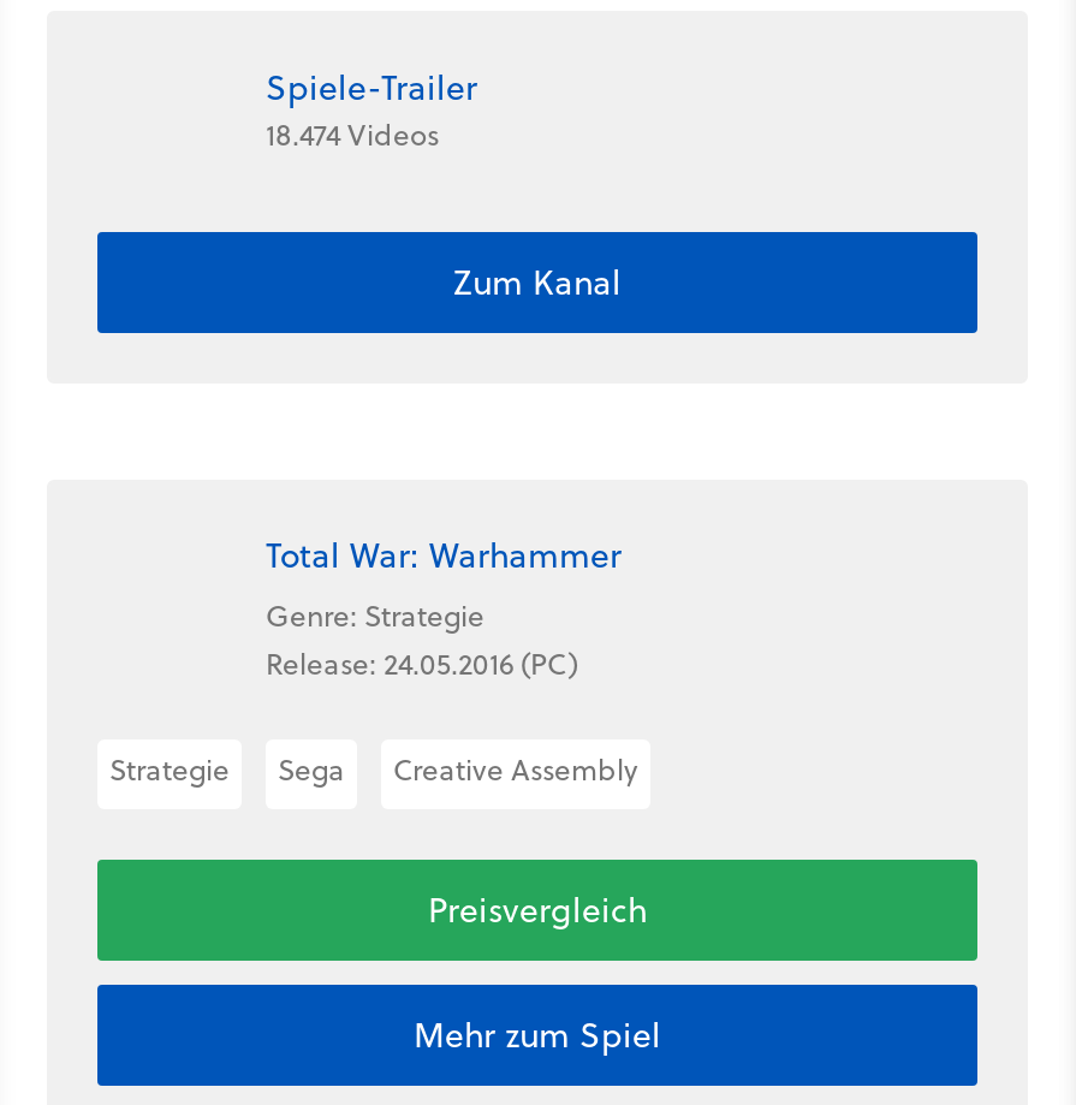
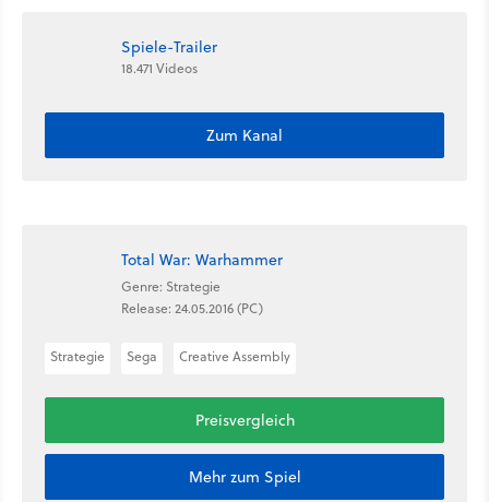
- 18.474 Videos
+ 18.471 Videos
